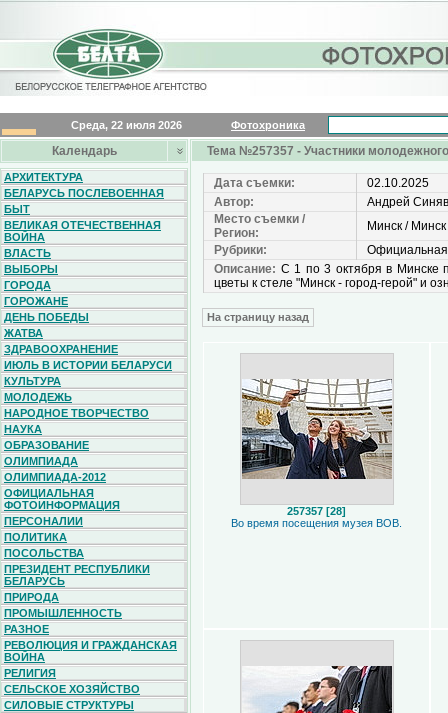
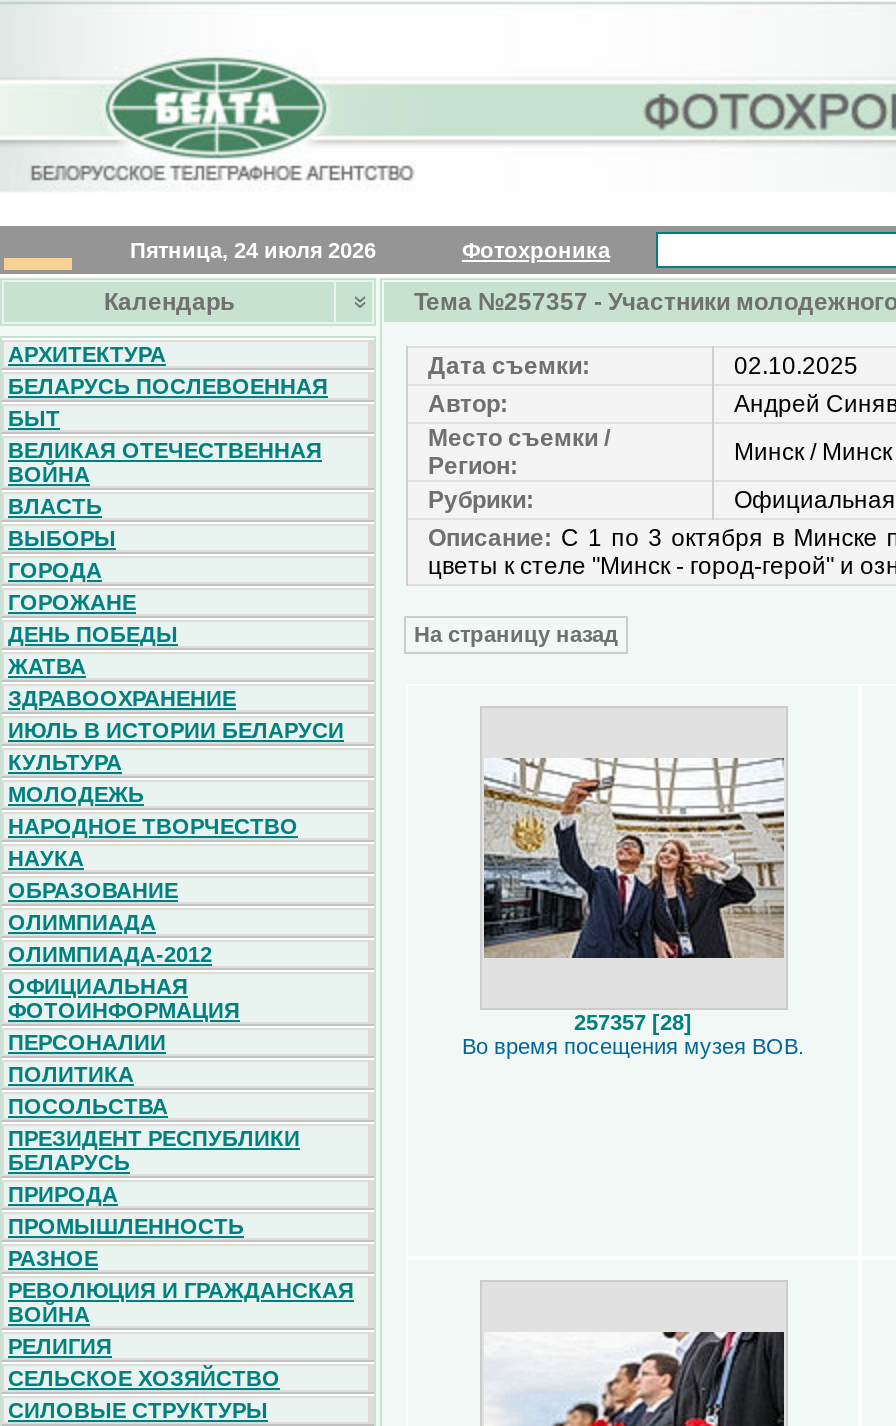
- Среда, 22 июля 2026
+ Пятница, 24 июля 2026
